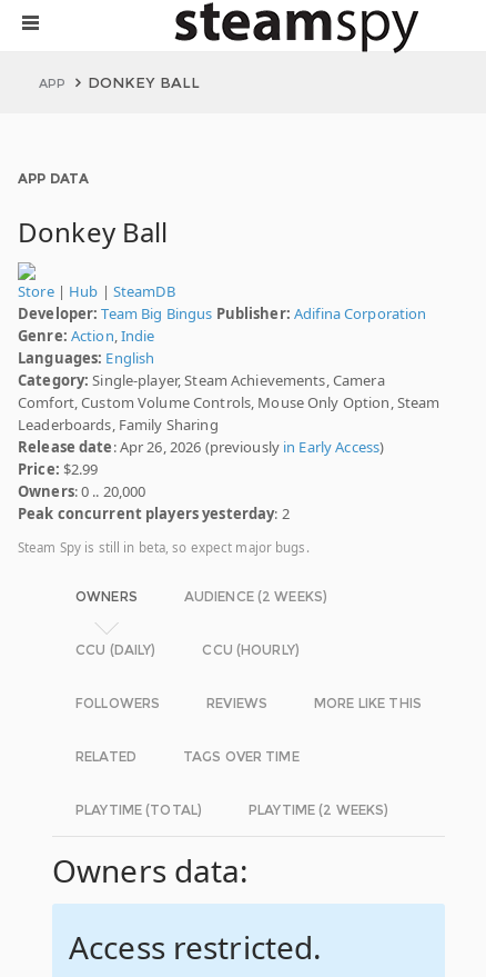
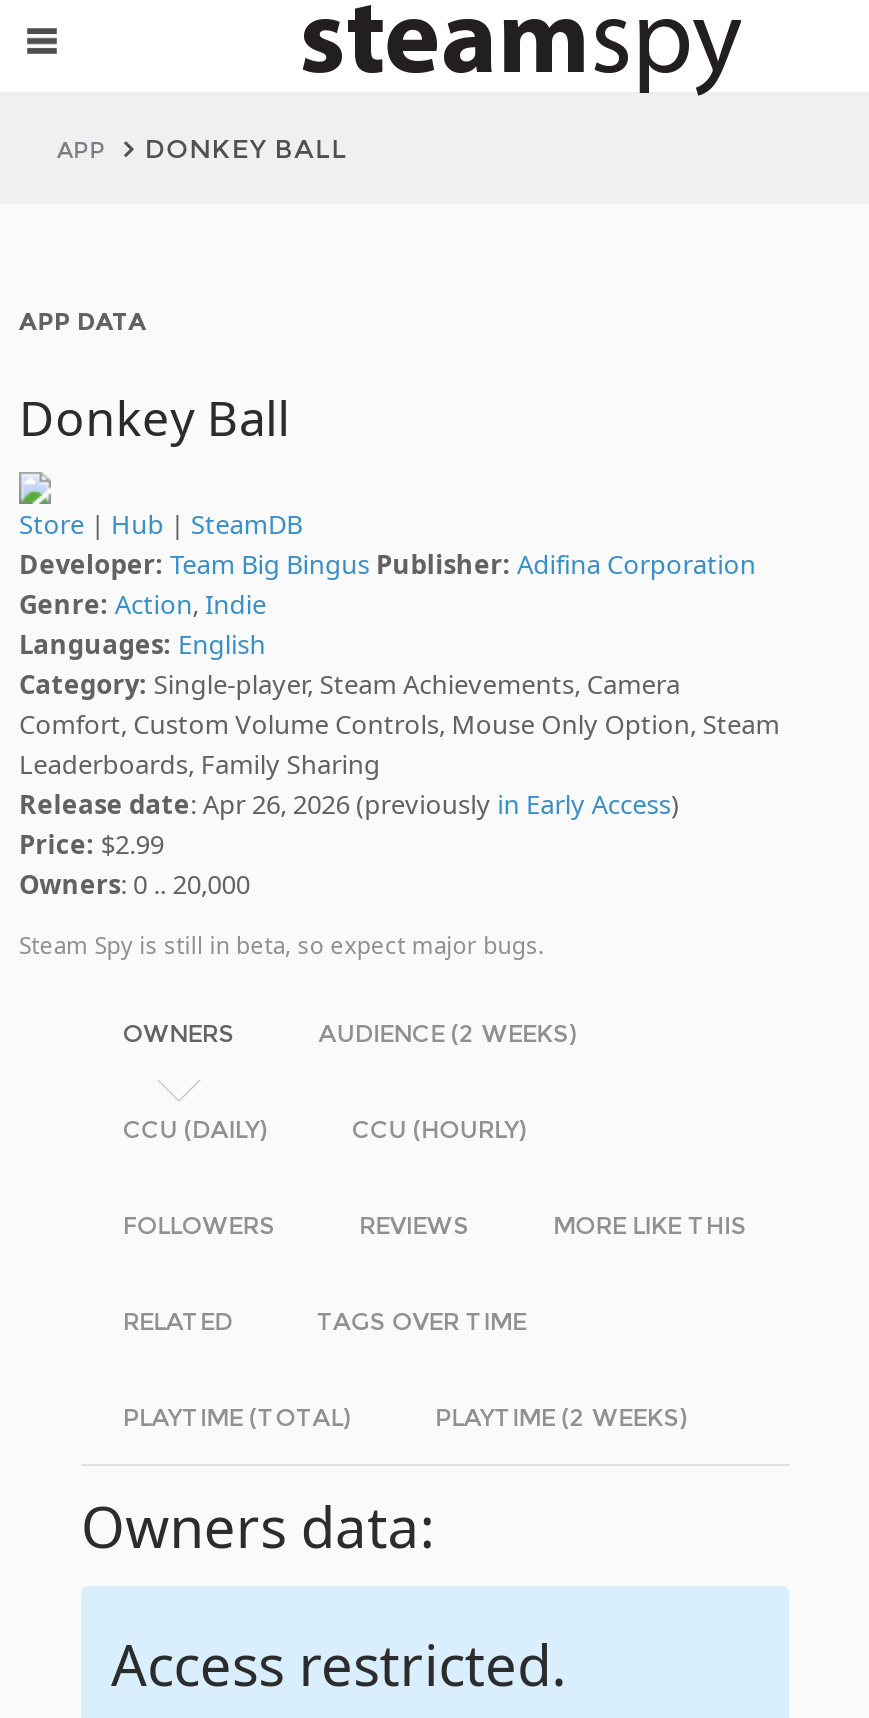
- Peak concurrent players yesterday: 2
